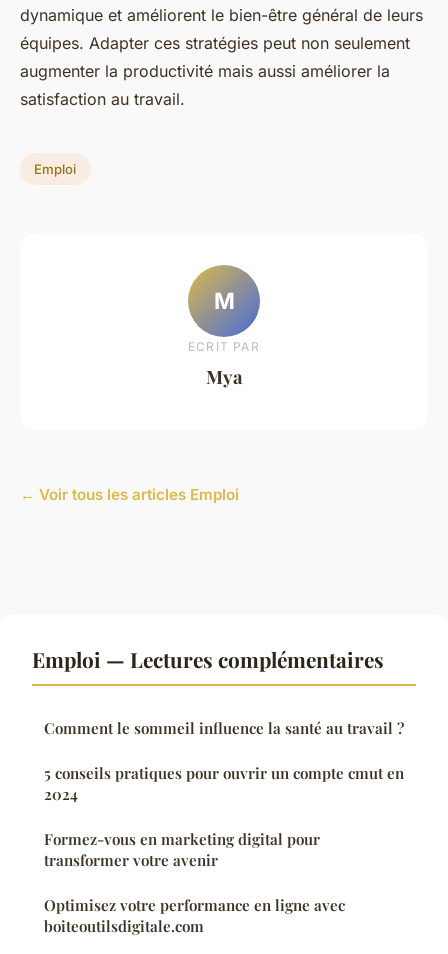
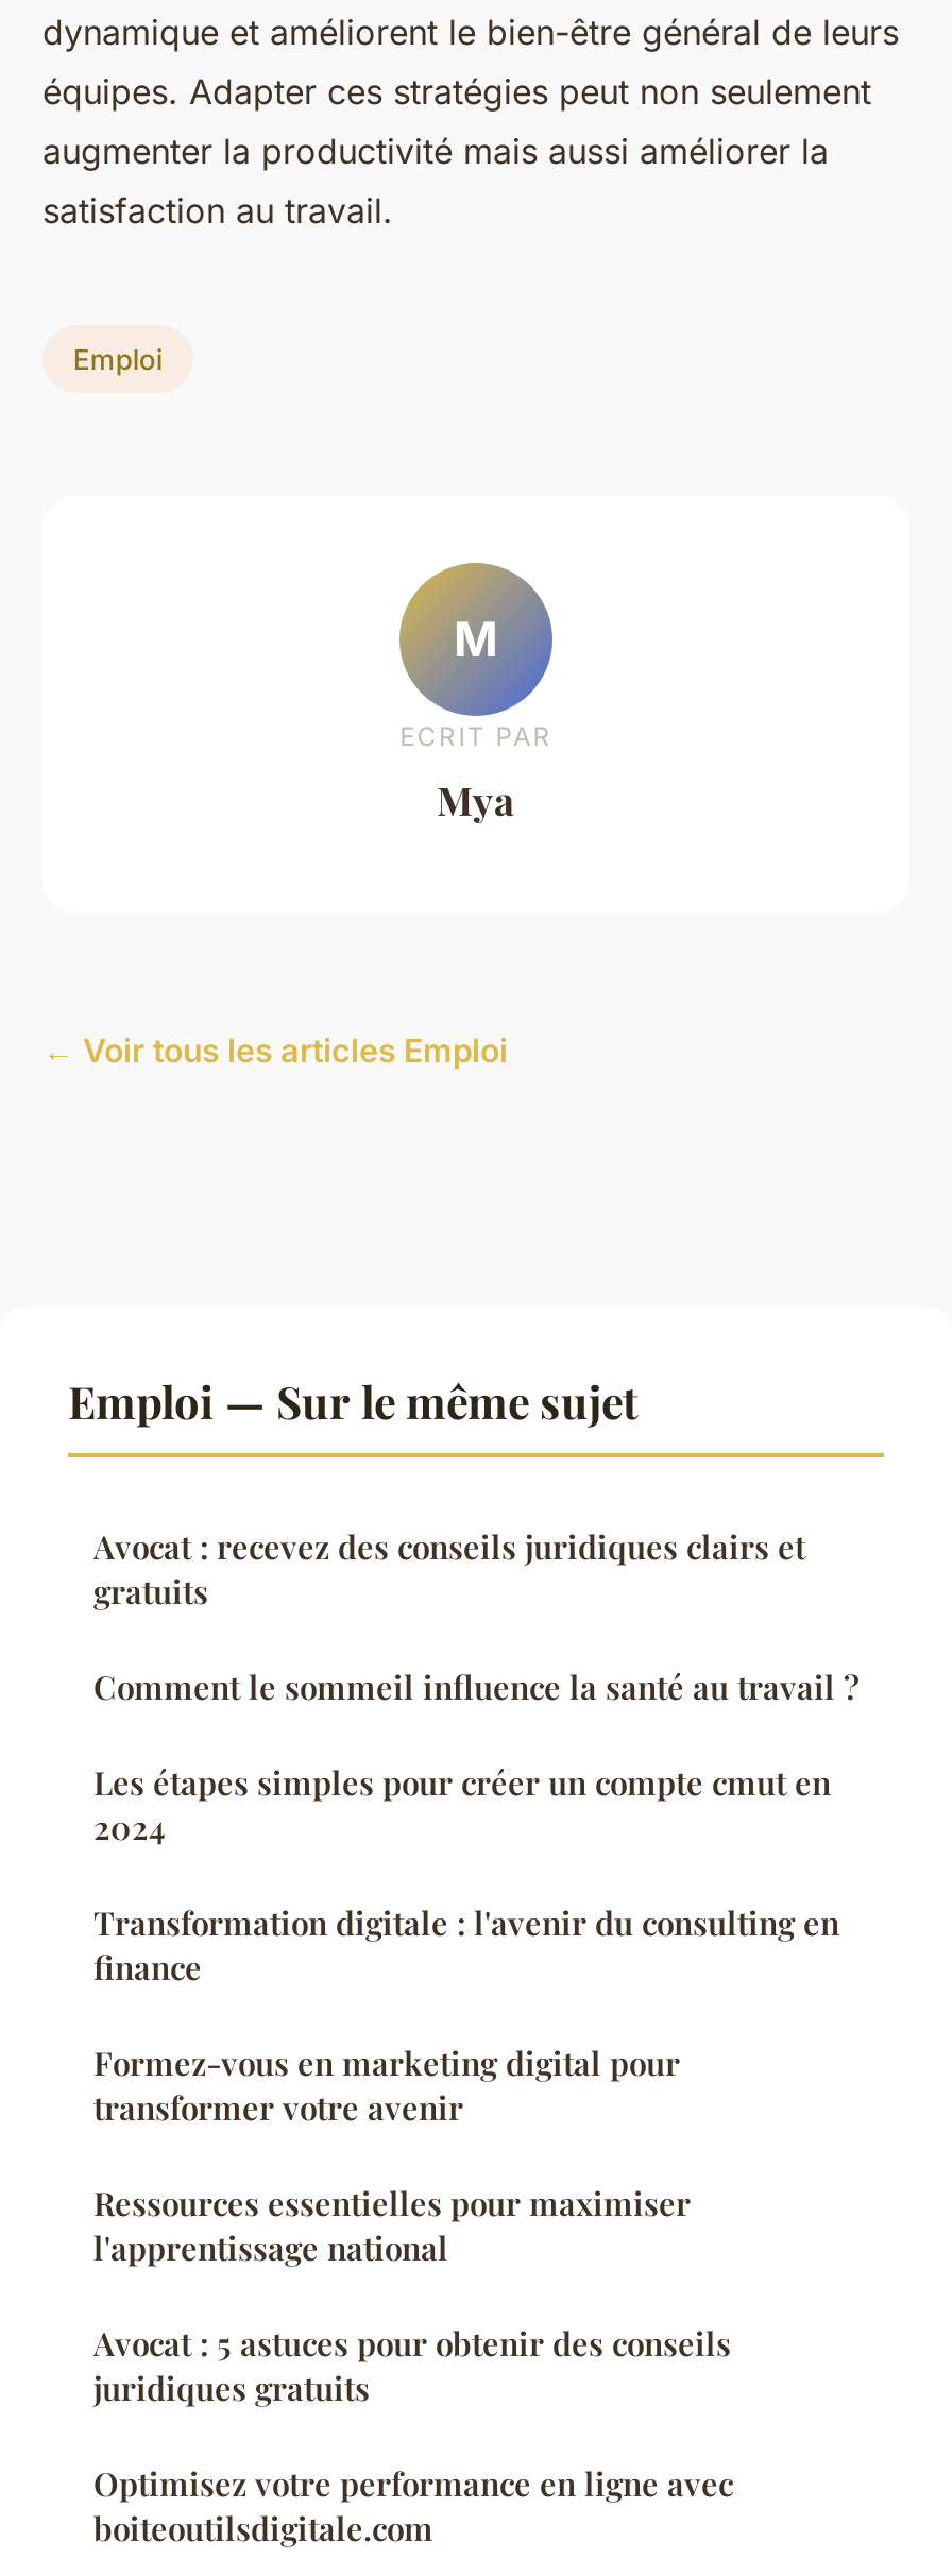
- Emploi — Lectures complémentaires
+ Emploi — Sur le même sujet
+ Avocat : recevez des conseils juridiques clairs et
+ gratuits

- 5 conseils pratiques pour ouvrir un compte cmut en
+ Les étapes simples pour créer un compte cmut en

+ Transformation digitale : l'avenir du consulting en
+ finance

+ Ressources essentielles pour maximiser
+ l'apprentissage national
+ Avocat : 5 astuces pour obtenir des conseils
+ juridiques gratuits
